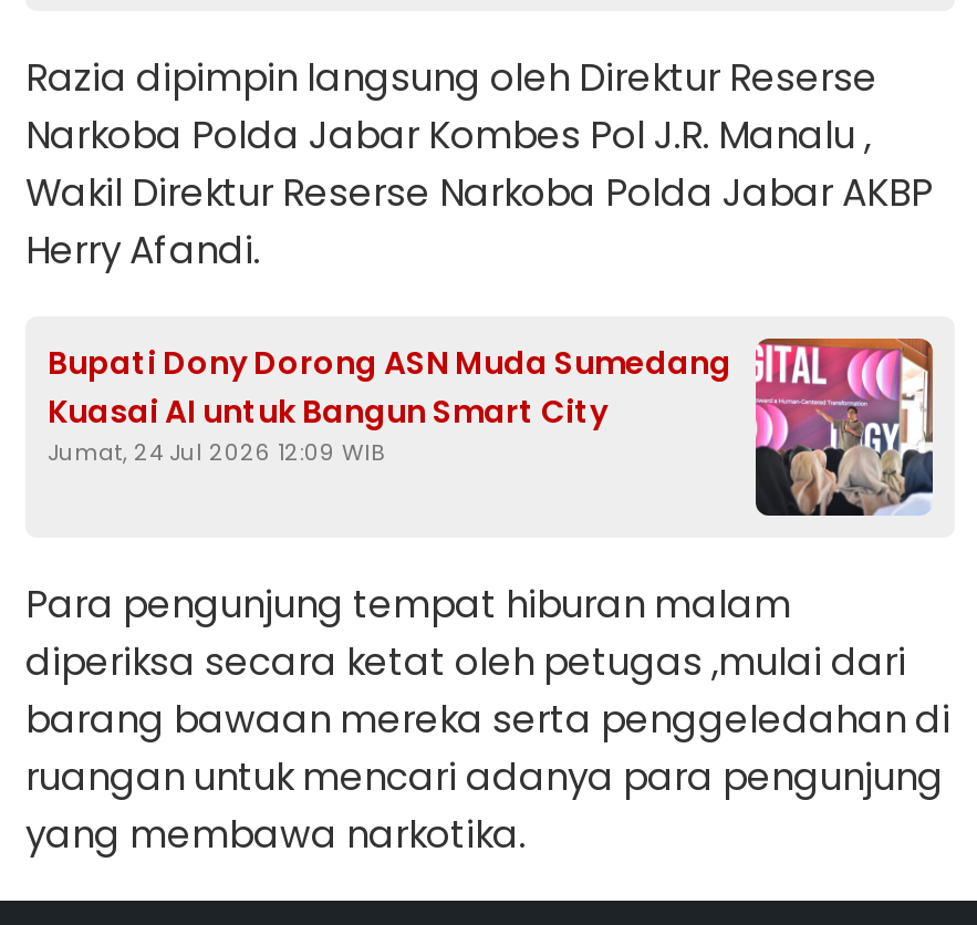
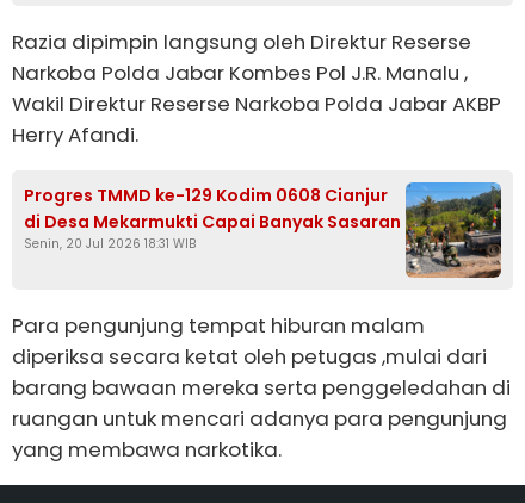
- [image]
- Bupati Dony Dorong ASN Muda Sumedang
- Kuasai AI untuk Bangun Smart City
- Jumat, 24 Jul 2026 12:09 WIB
+ [image]
+ Progres TMMD ke-129 Kodim 0608 Cianjur
+ di Desa Mekarmukti Capai Banyak Sasaran
+ Senin, 20 Jul 2026 18:31 WIB
